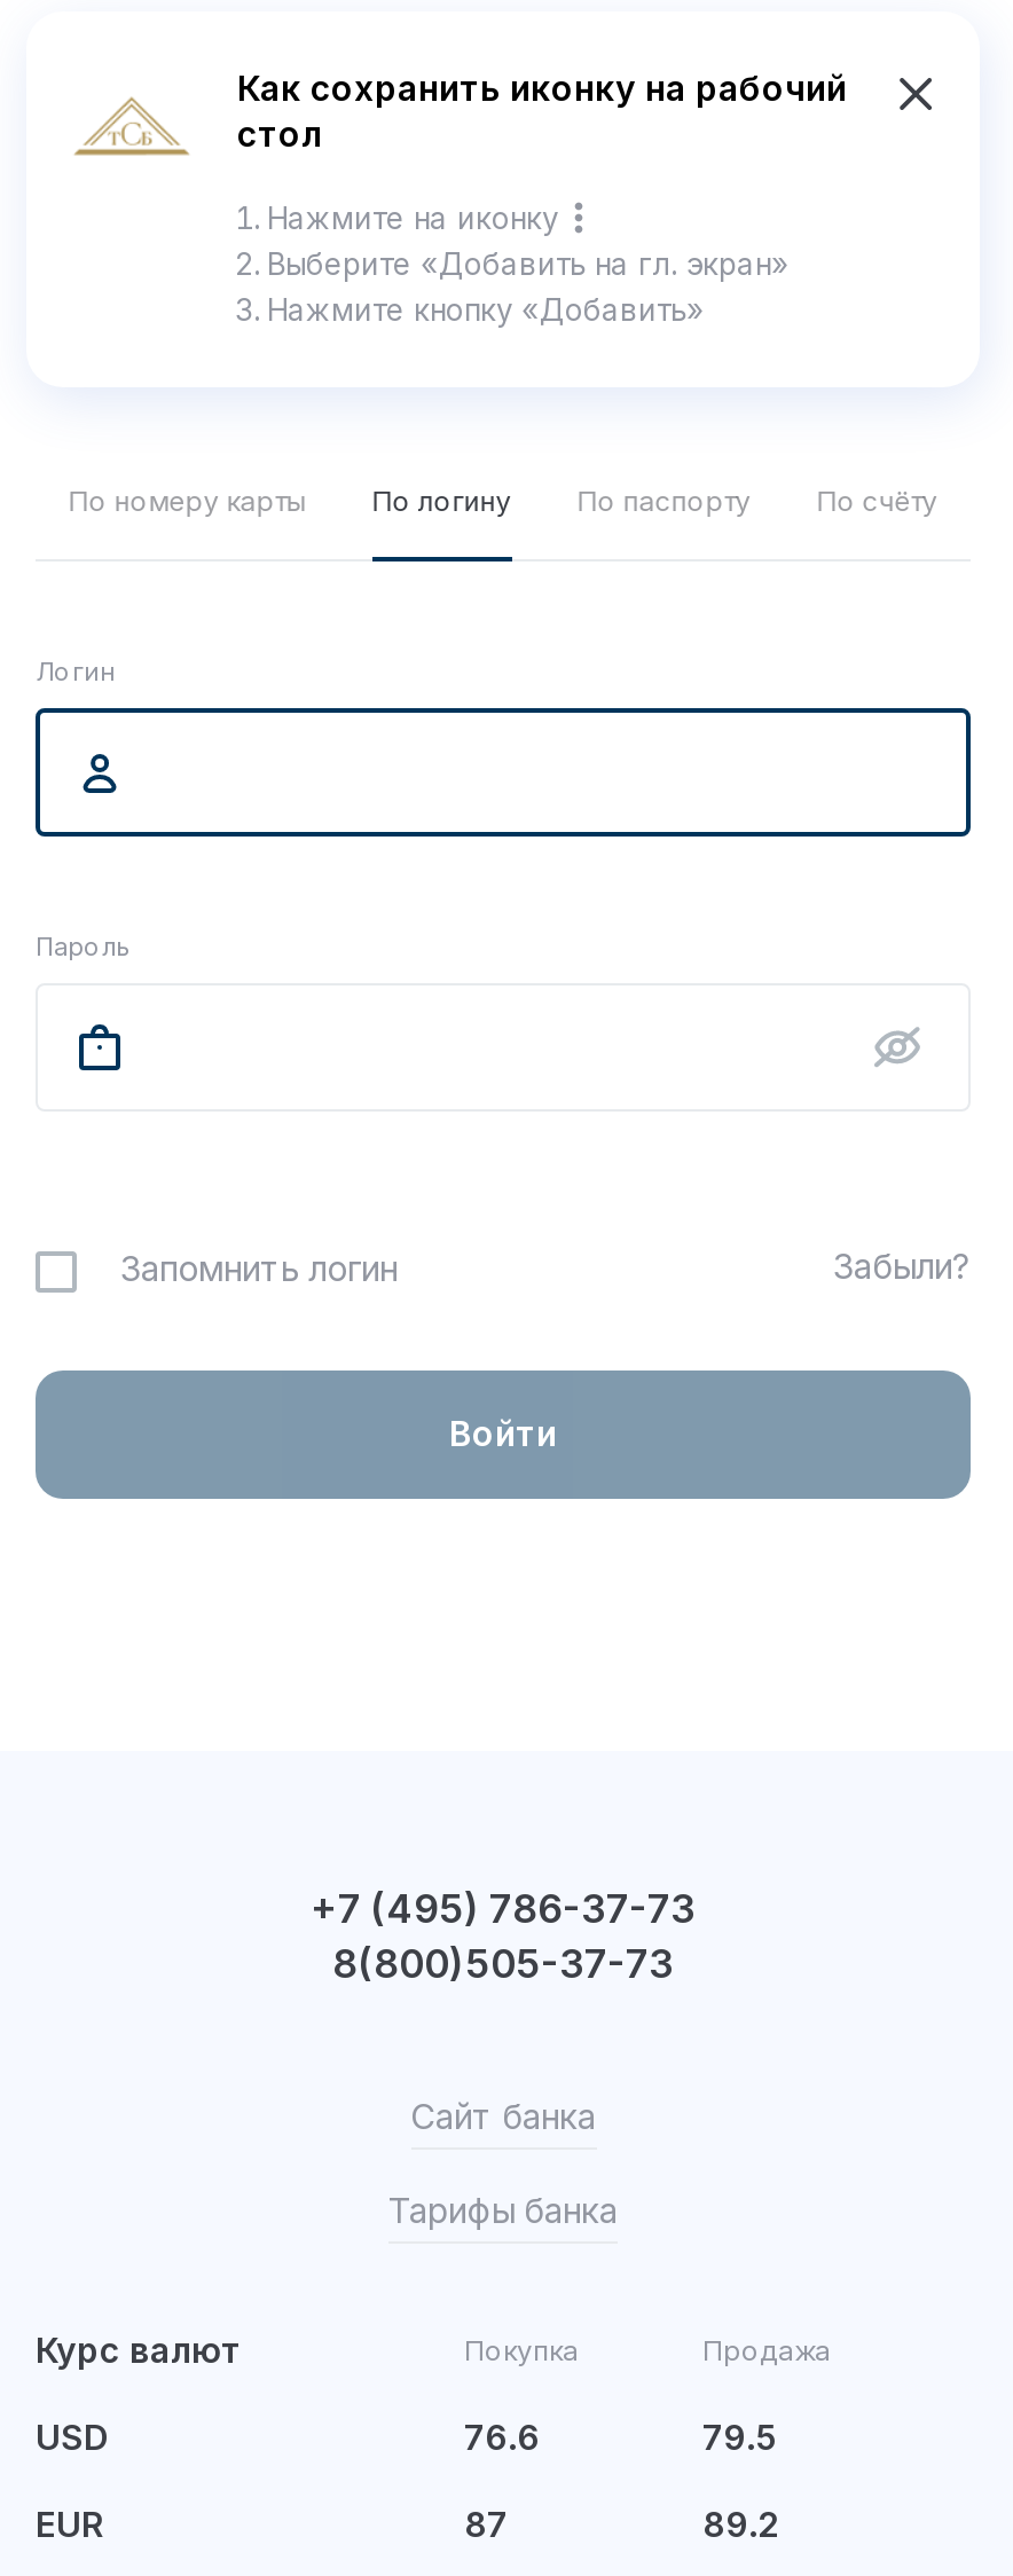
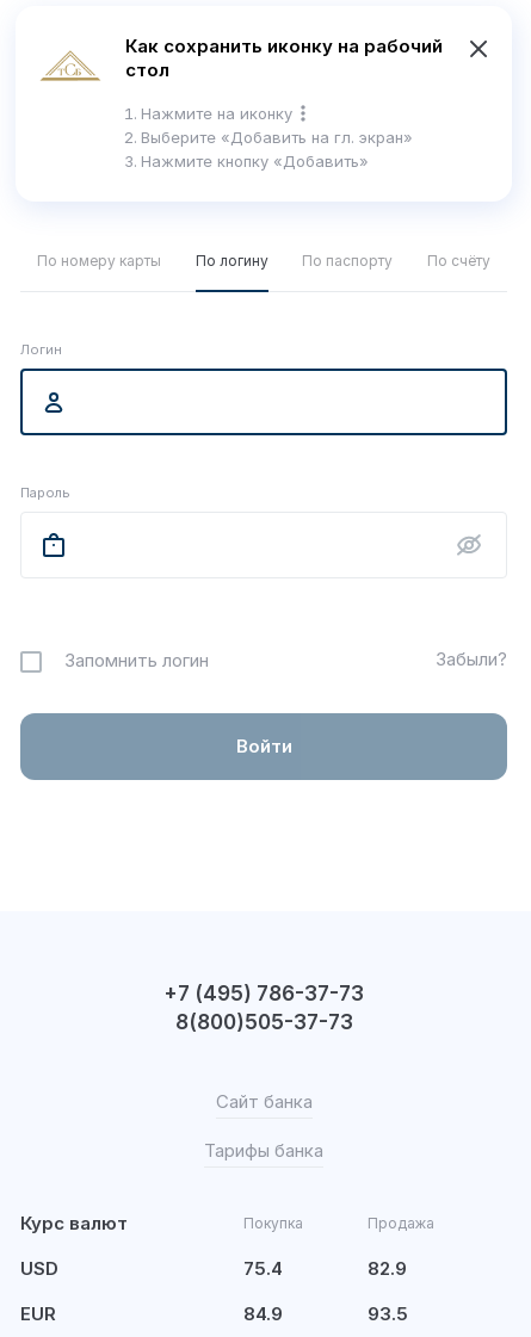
- 76.6
+ 75.4

- 79.5
+ 82.9

- 87
+ 84.9

- 89.2
+ 93.5
